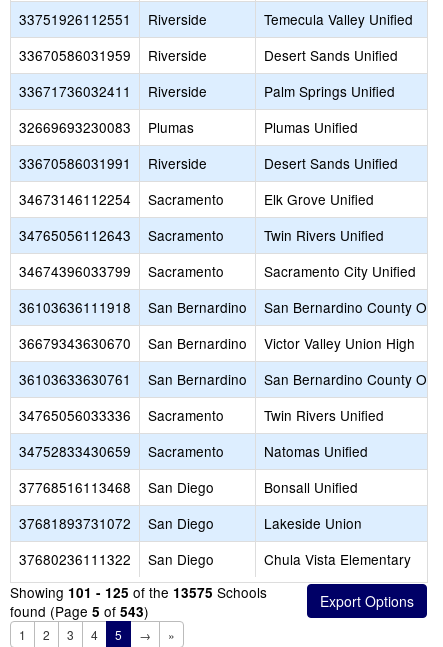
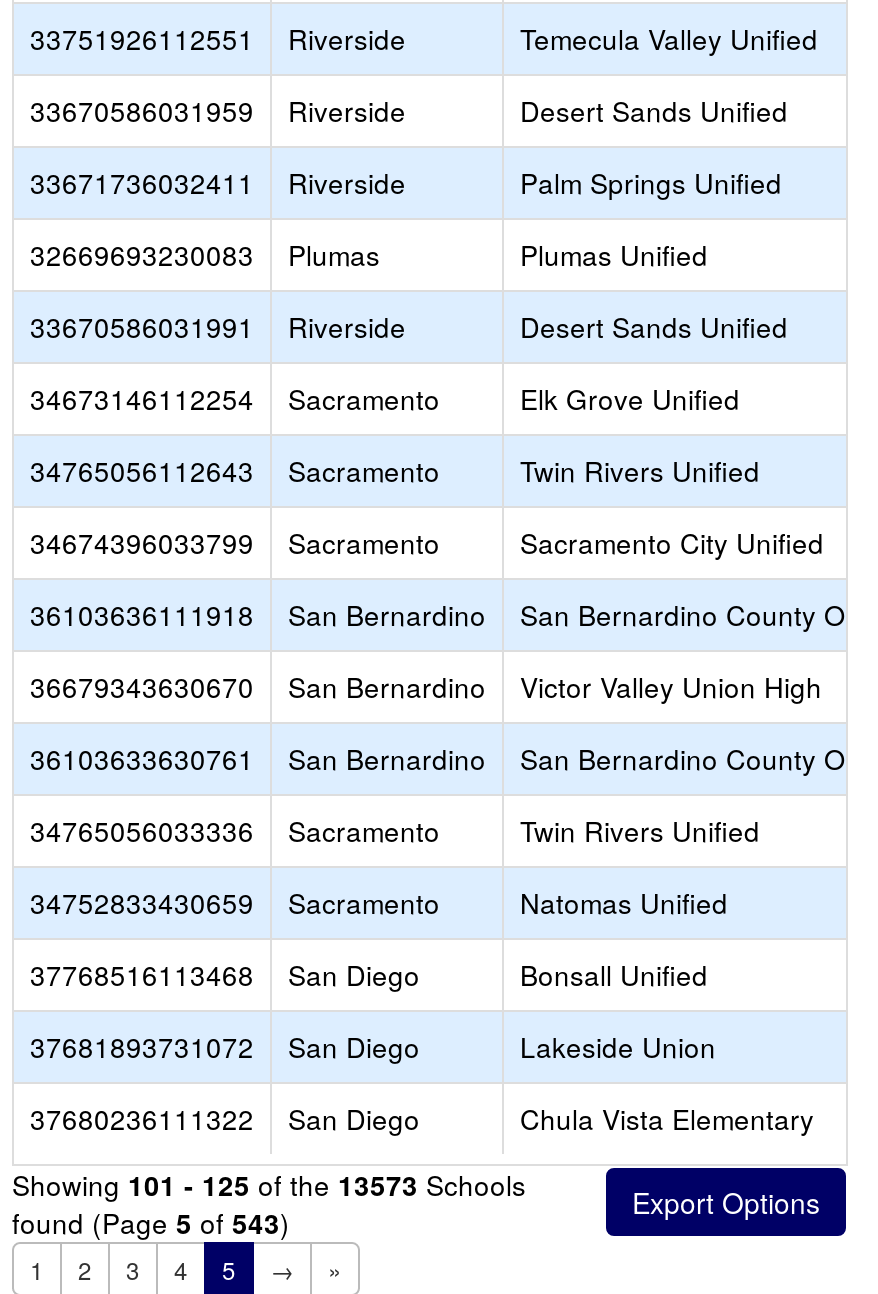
- Showing 101 - 125 of the 13575 Schools
+ Showing 101 - 125 of the 13573 Schools
